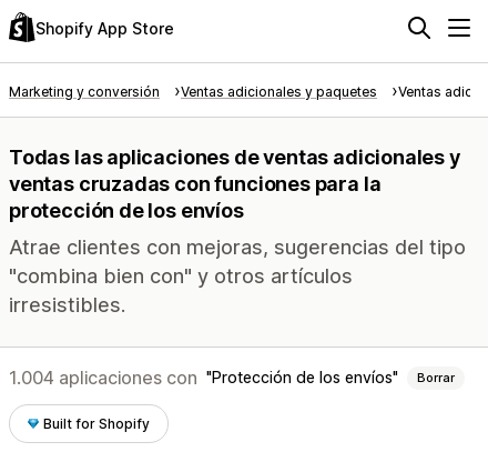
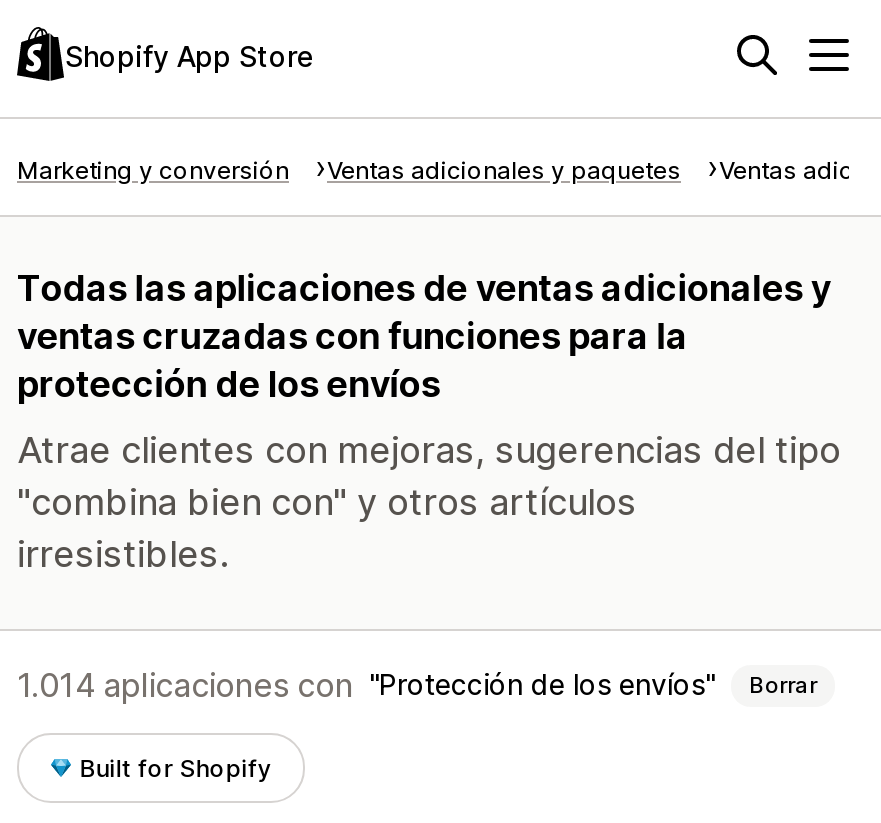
- 1.004 aplicaciones con
+ 1.014 aplicaciones con
